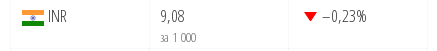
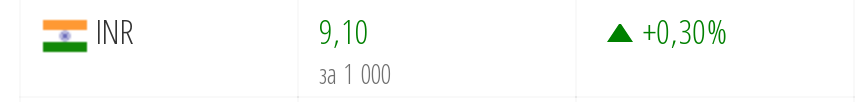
- 9,08
+ 9,10

- –0,23%
+ +0,30%
